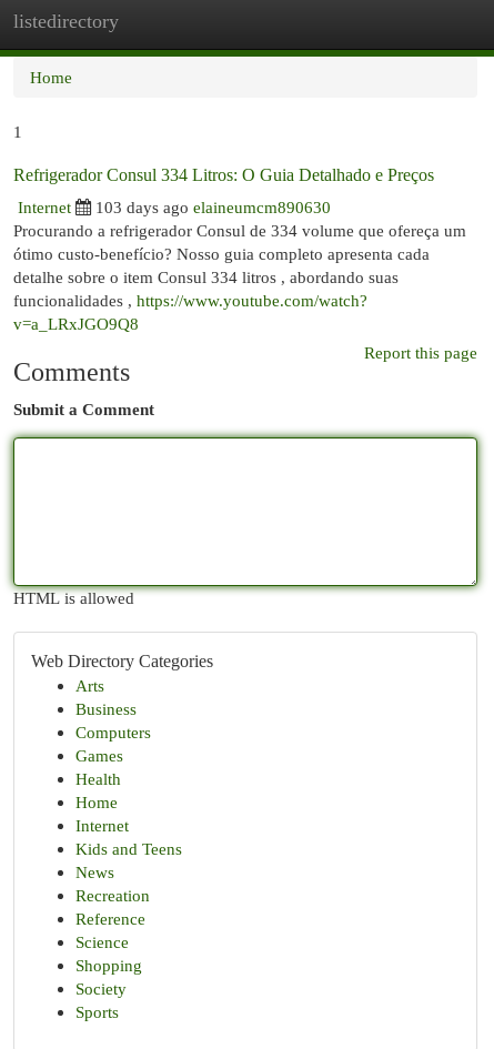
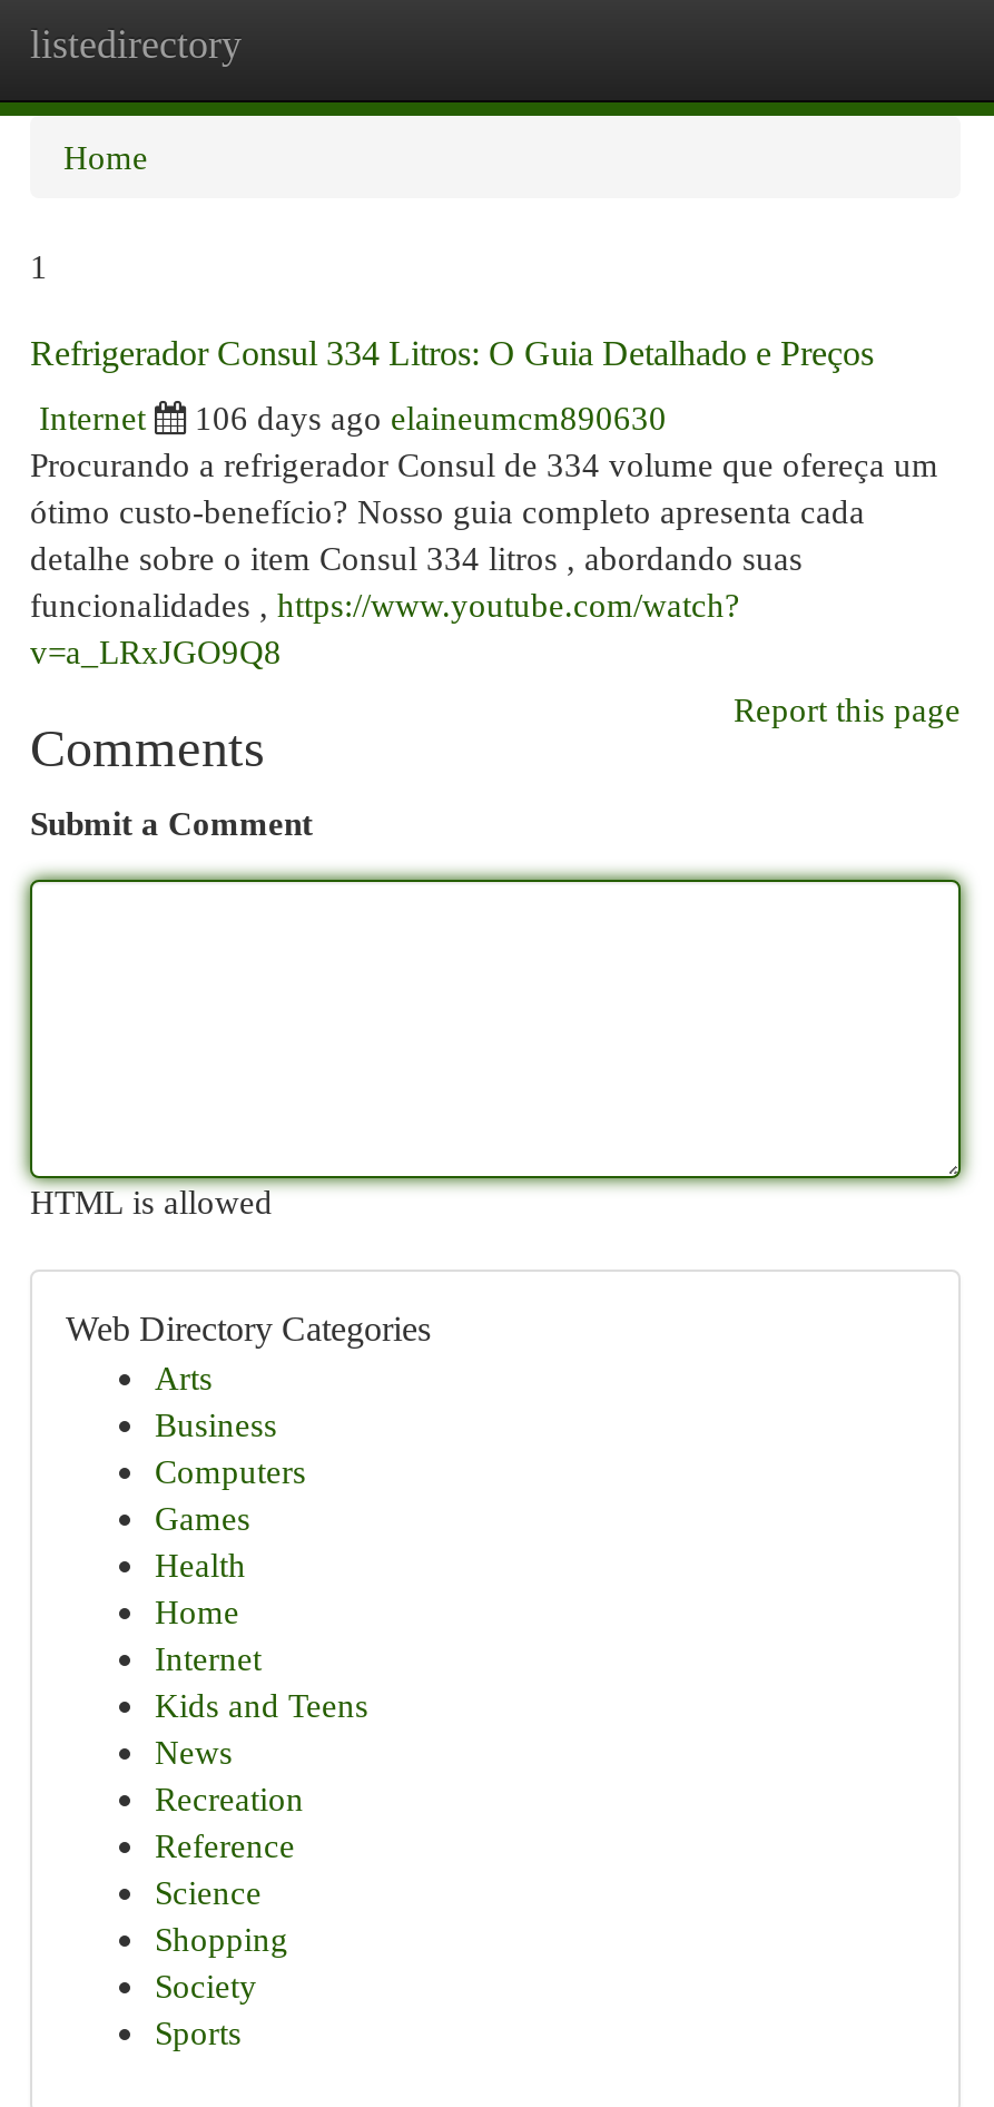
- 103 days ago elaineumcm890630
+ 106 days ago elaineumcm890630
